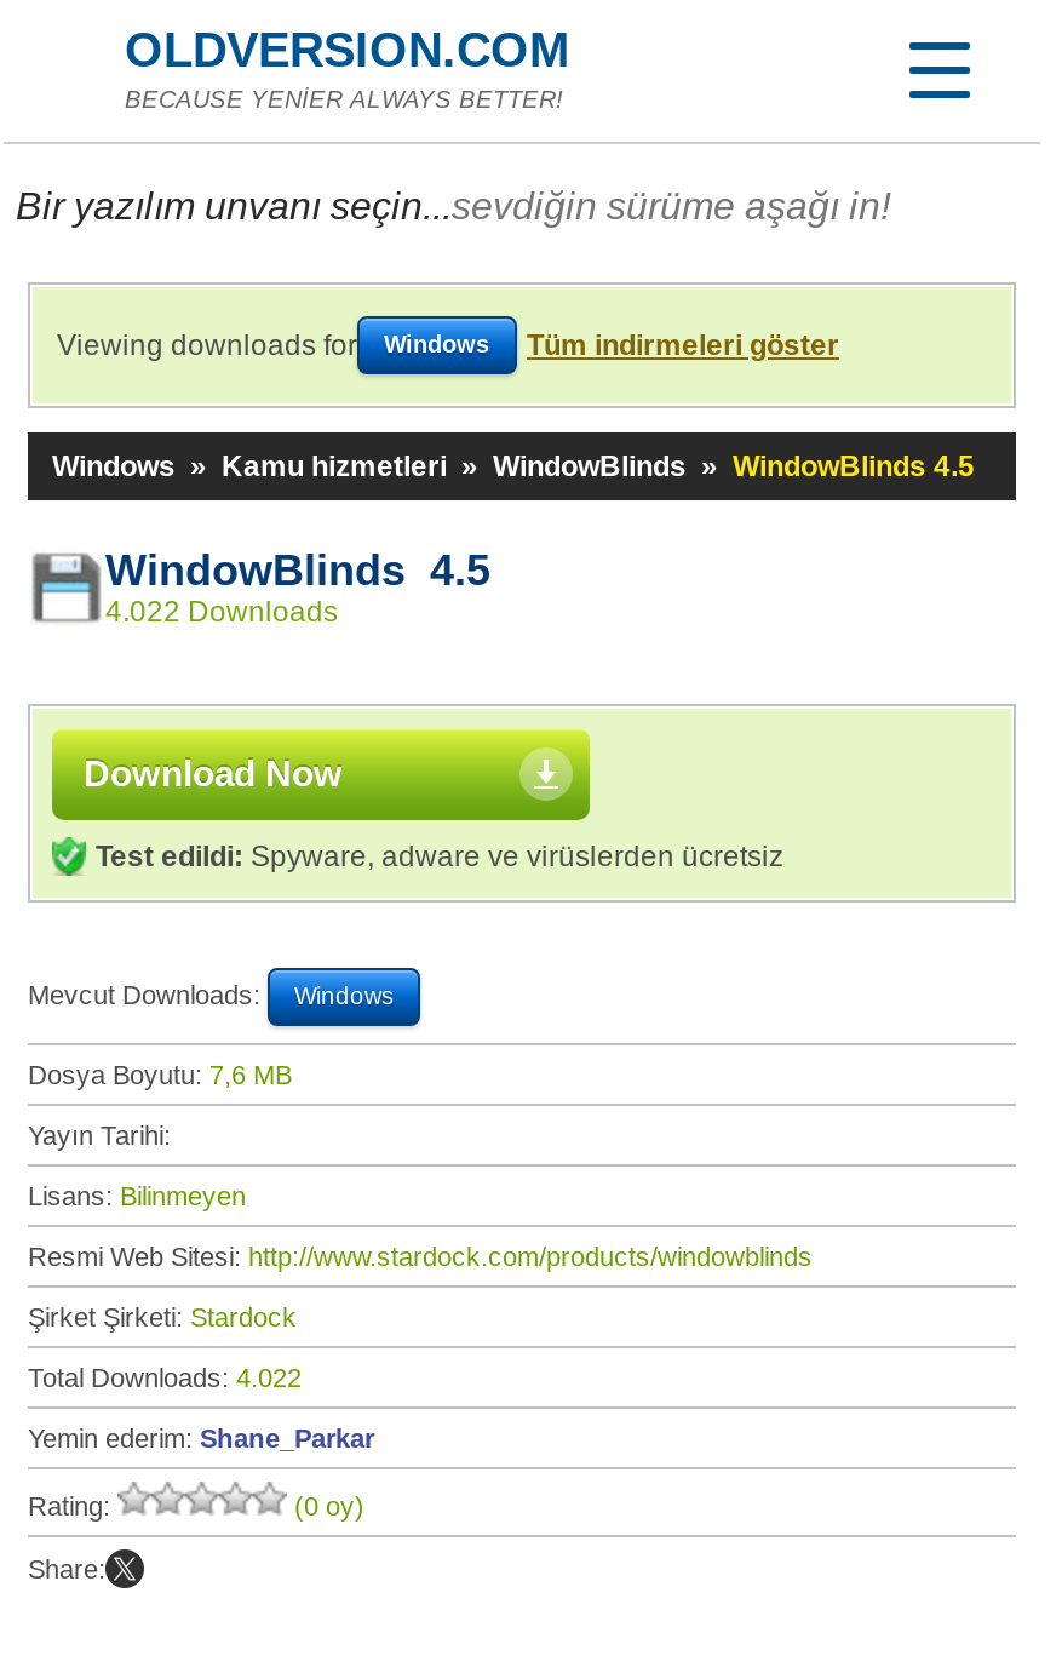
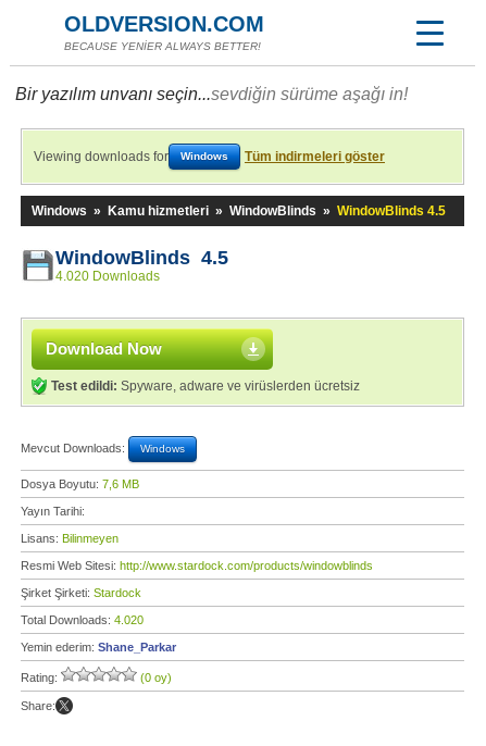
- 4.022 Downloads
+ 4.020 Downloads

- Total Downloads: 4.022
+ Total Downloads: 4.020
